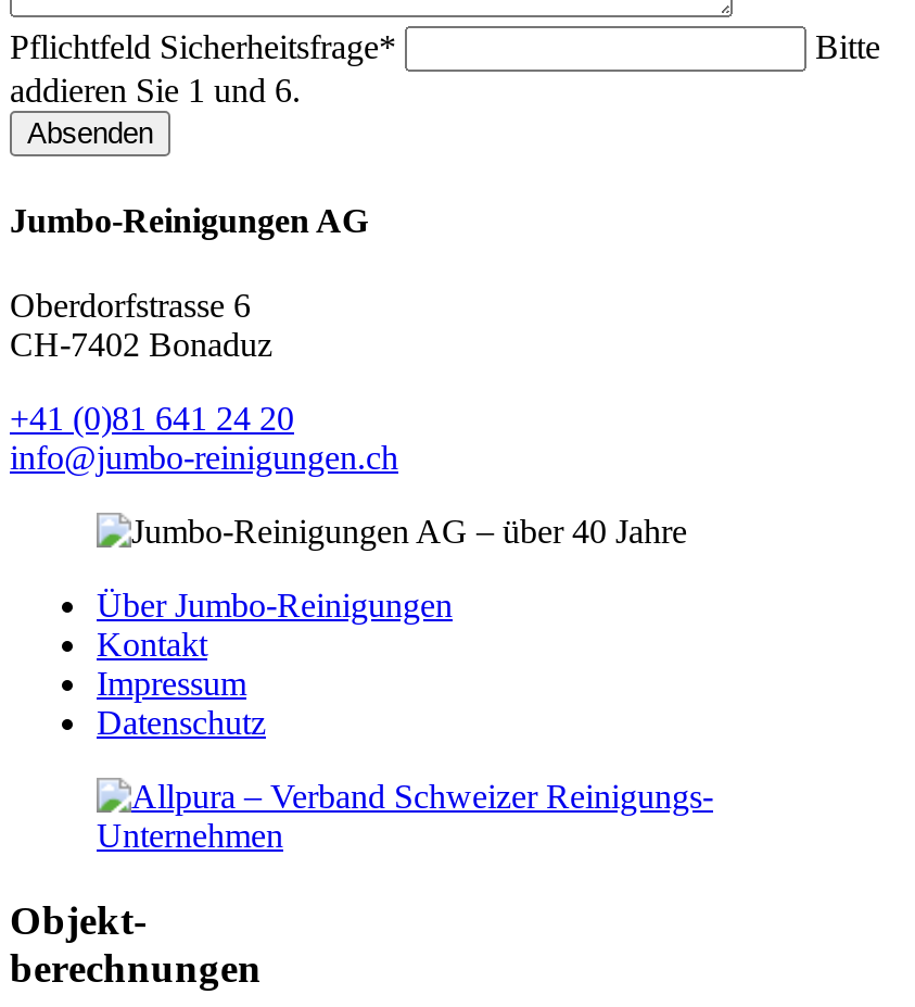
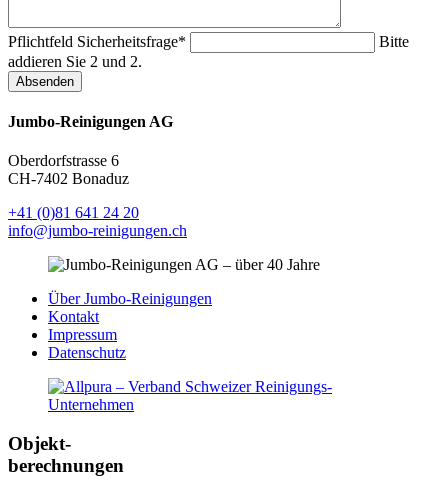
- addieren Sie 1 und 6.
+ addieren Sie 2 und 2.
